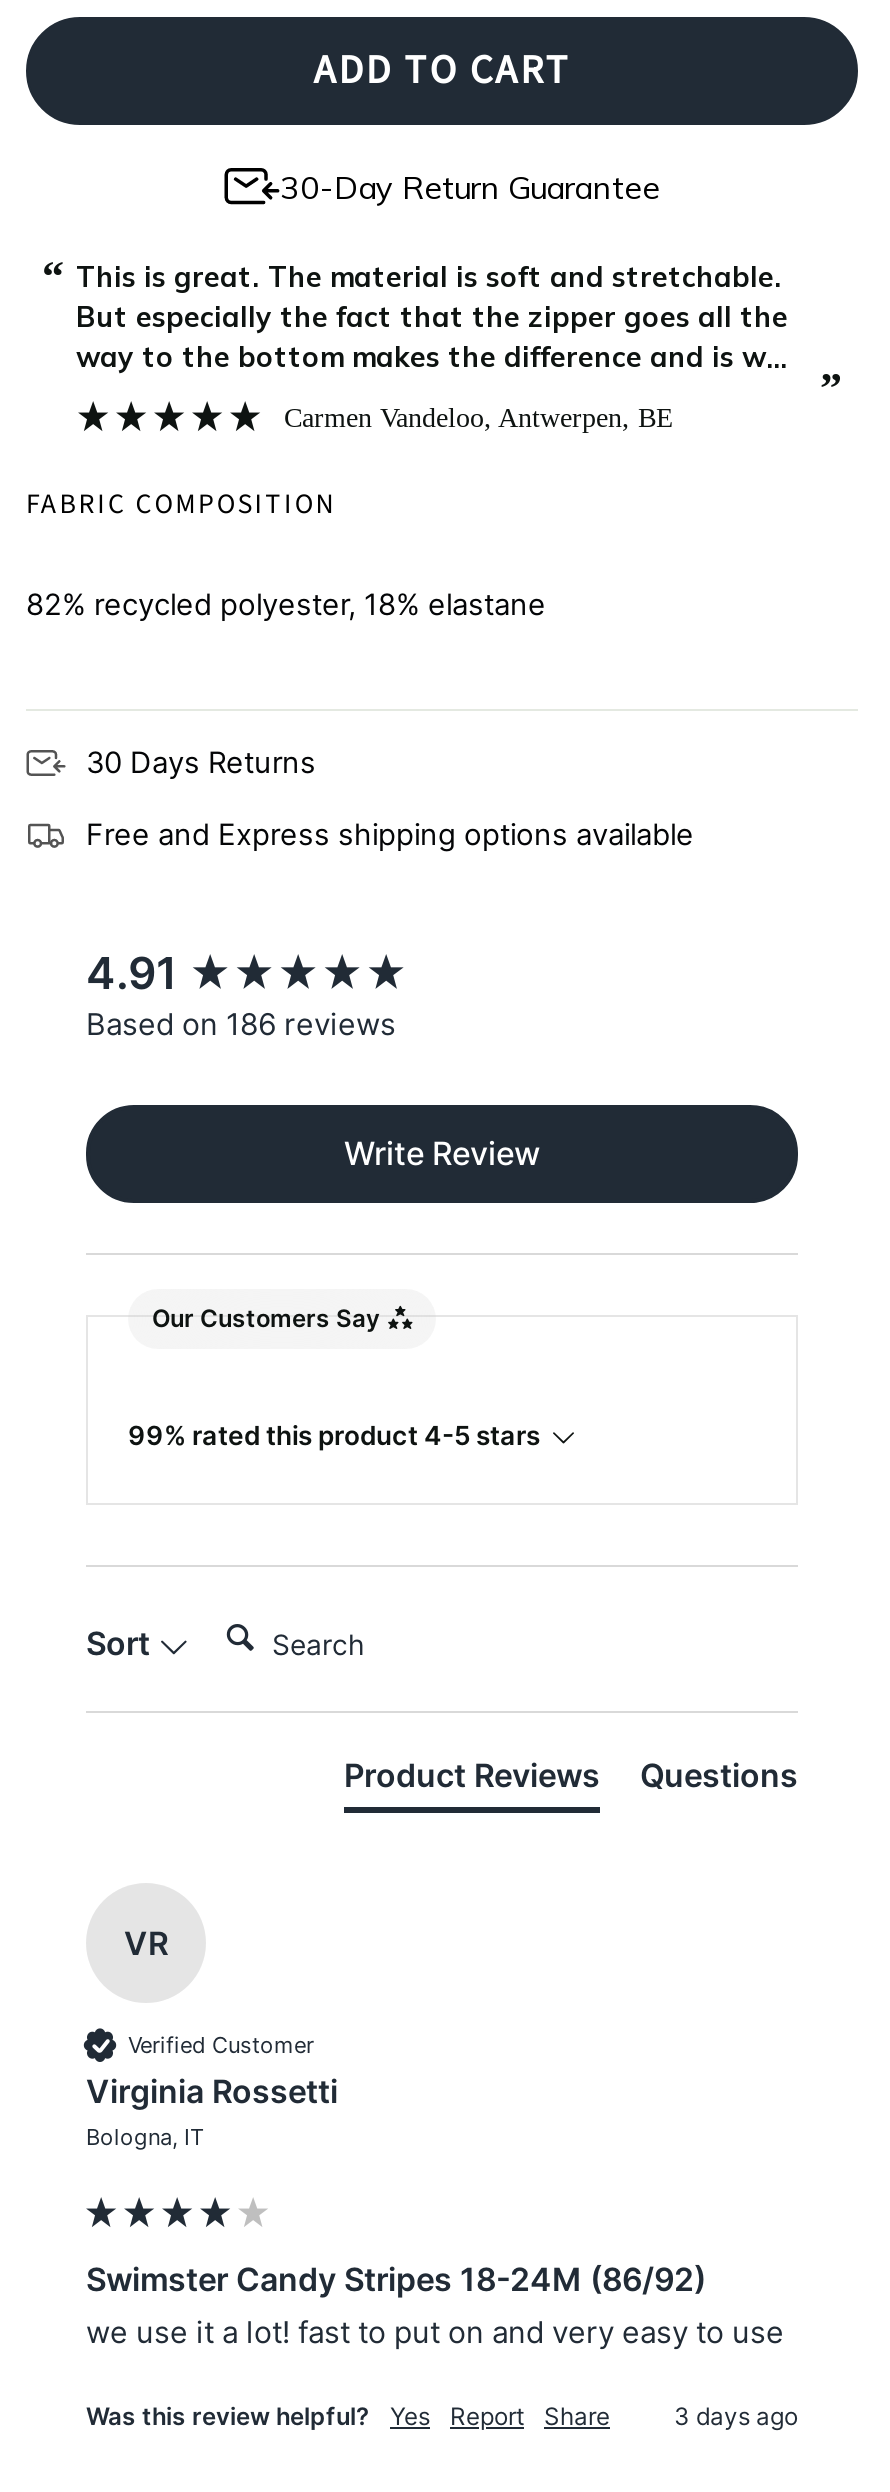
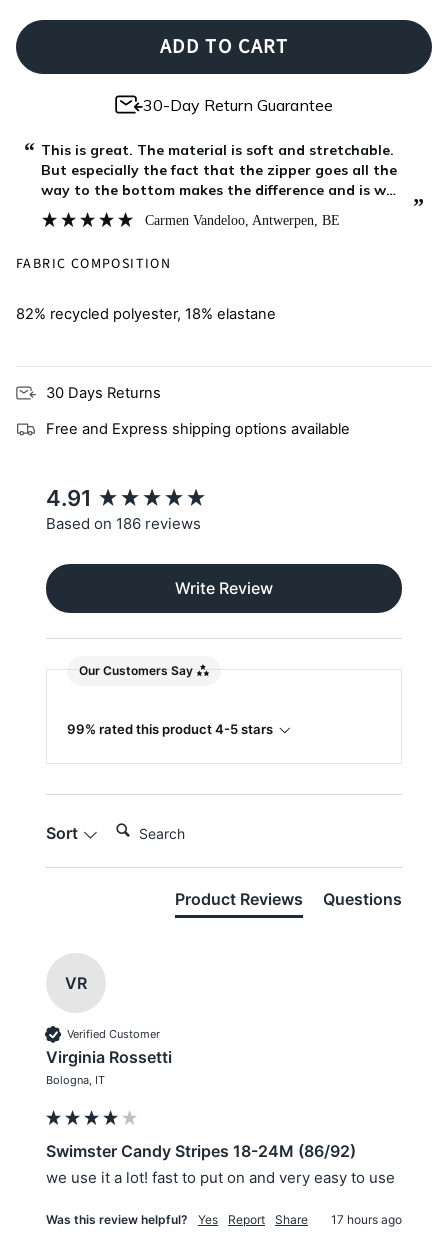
- 3 days ago
+ 17 hours ago
